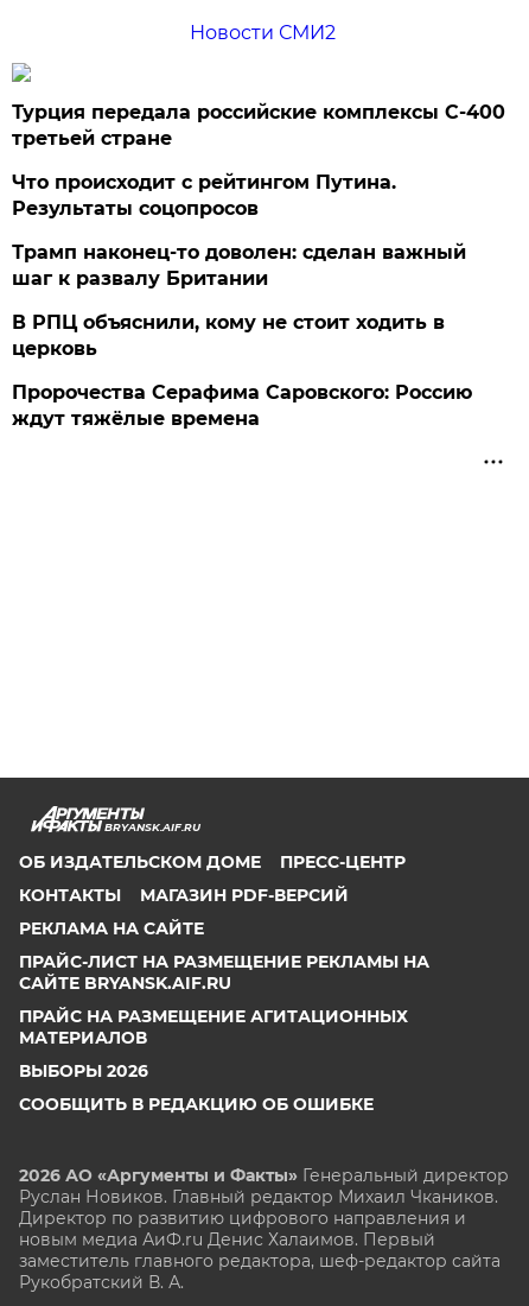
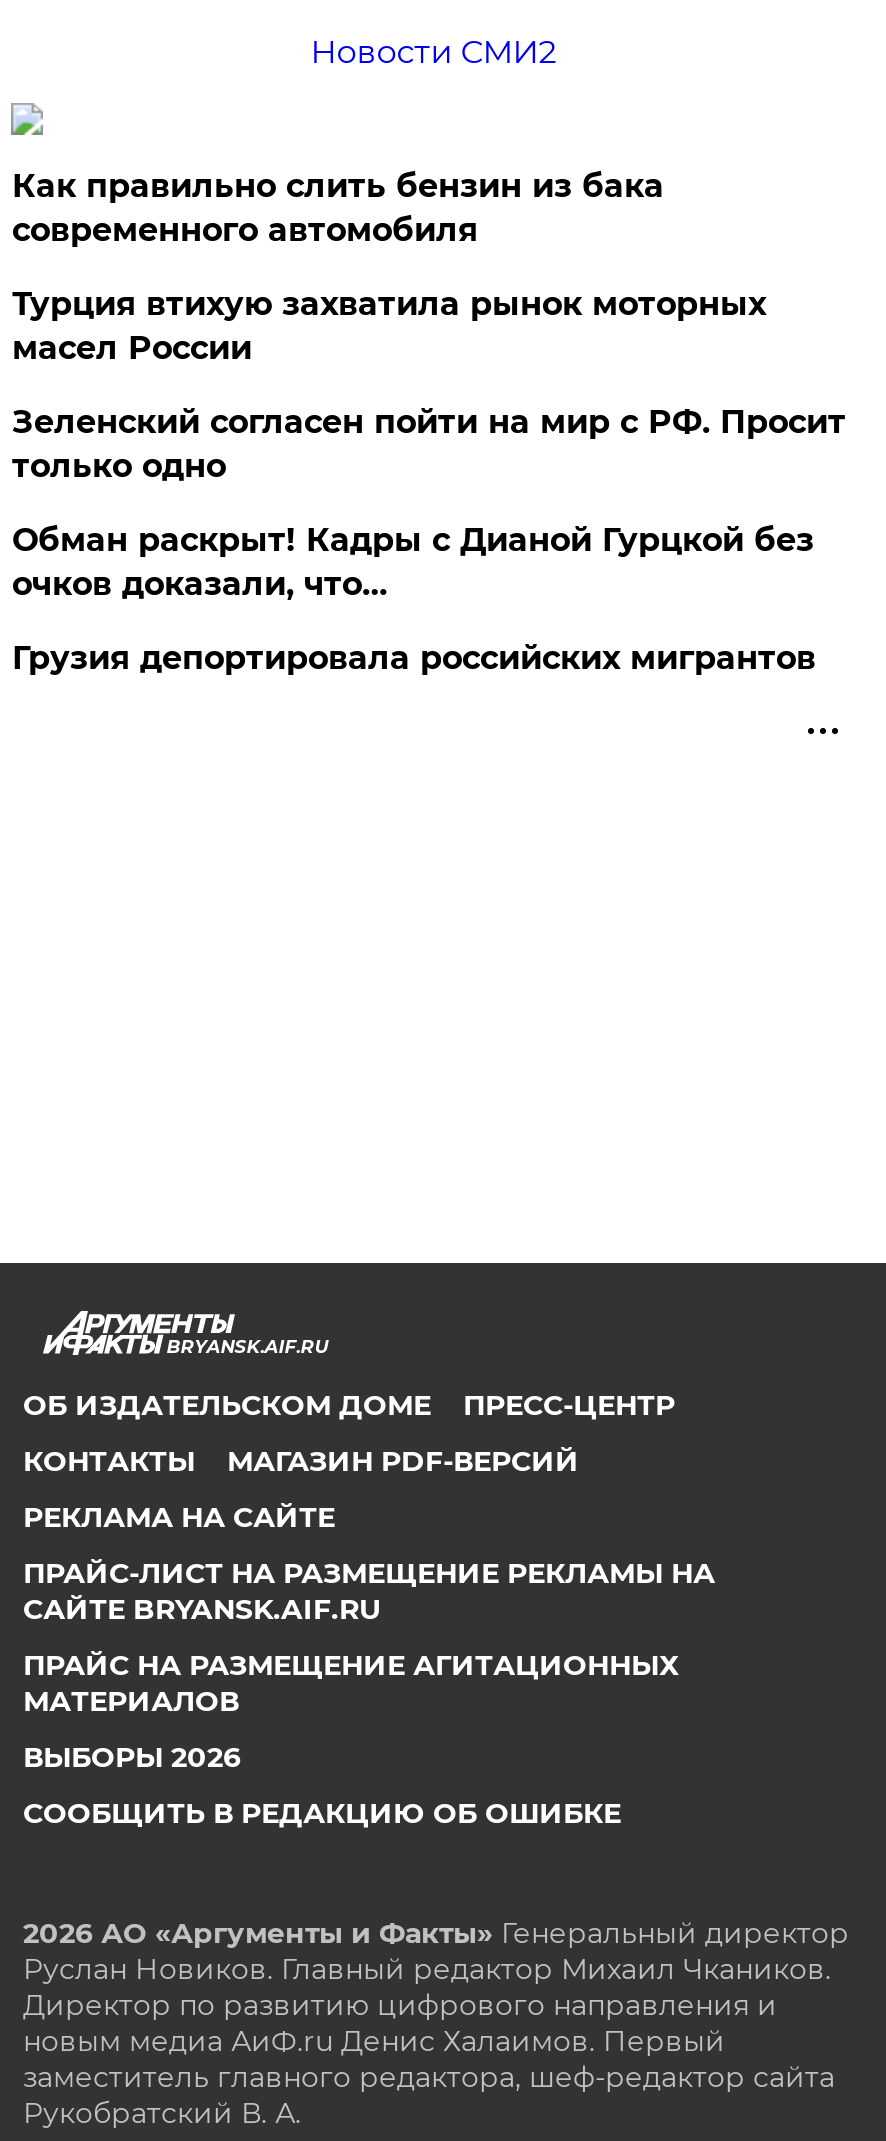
- Турция передала российские комплексы С-400
- третьей стране
+ Как правильно слить бензин из бака
+ современного автомобиля

- Что происходит с рейтингом Путина.
- Результаты соцопросов
+ Турция втихую захватила рынок моторных
+ масел России

- Трамп наконец-то доволен: сделан важный
- шаг к развалу Британии
+ Зеленский согласен пойти на мир с РФ. Просит
+ только одно

- В РПЦ объяснили, кому не стоит ходить в
- церковь
+ Обман раскрыт! Кадры с Дианой Гурцкой без
+ очков доказали, что…

- Пророчества Серафима Саровского: Россию
- ждут тяжёлые времена
+ Грузия депортировала российских мигрантов
